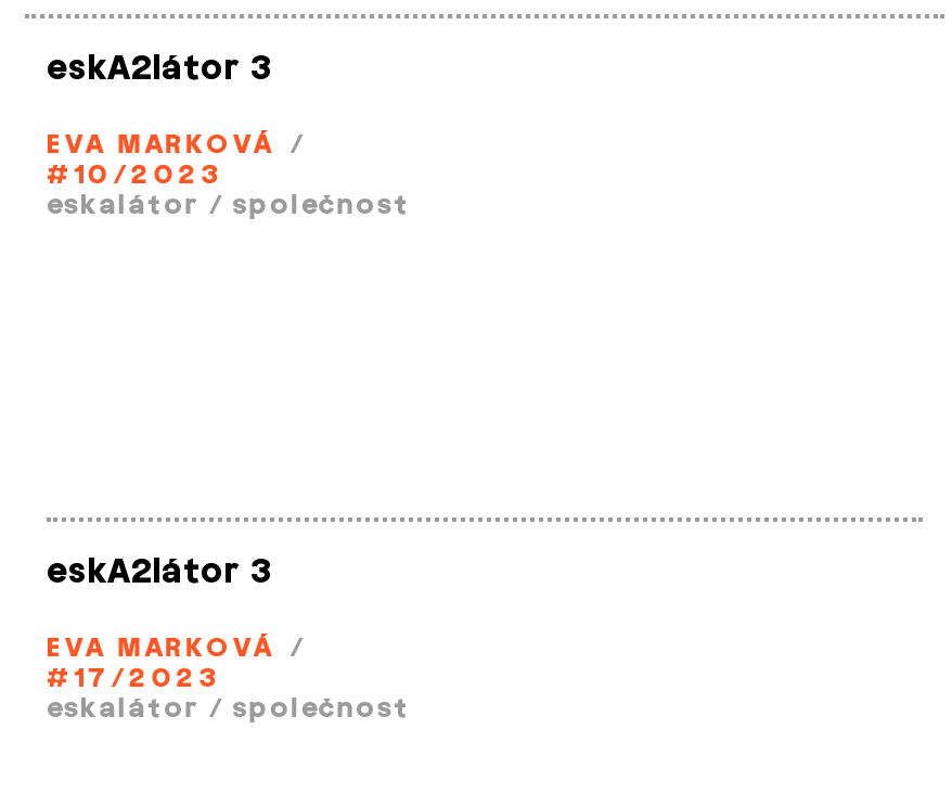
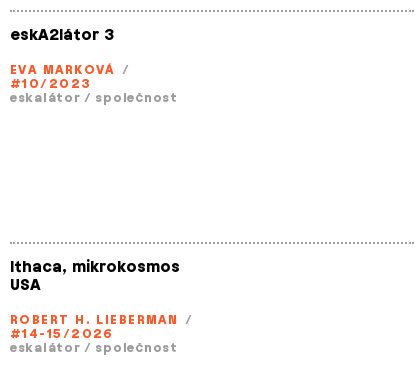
- eskA2látor 3
+ Ithaca, mikrokosmos
+ USA

- EVA MARKOVÁ /
- #17/2023
+ ROBERT H. LIEBERMAN /
+ #14-15/2026
